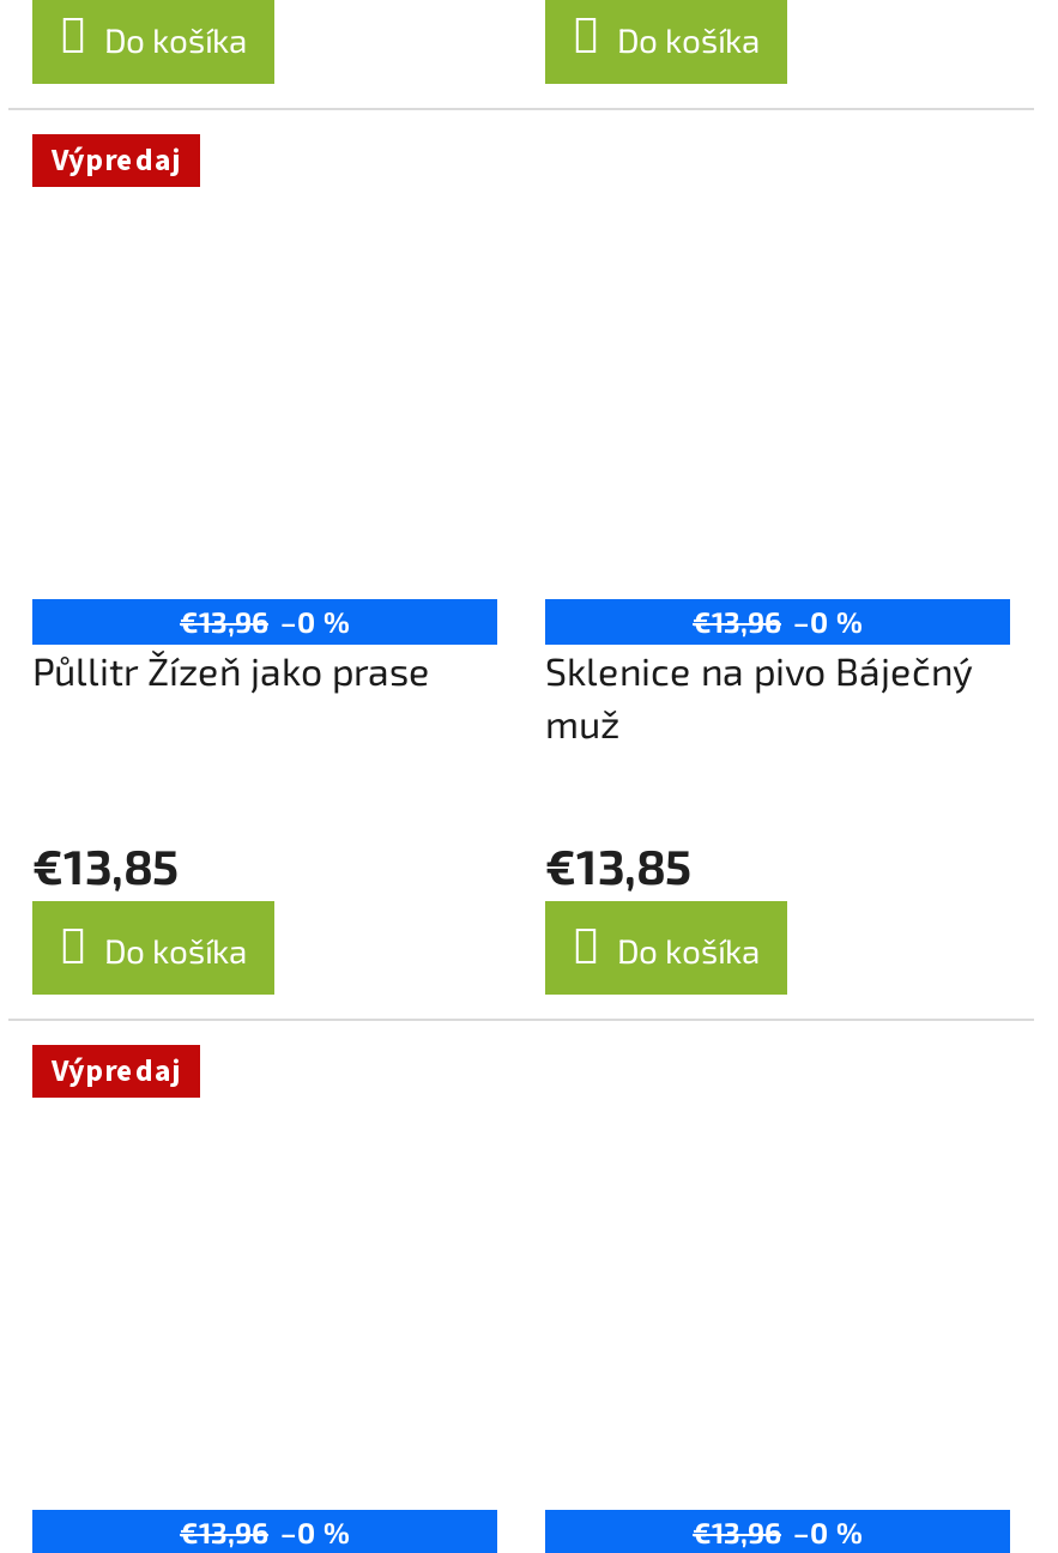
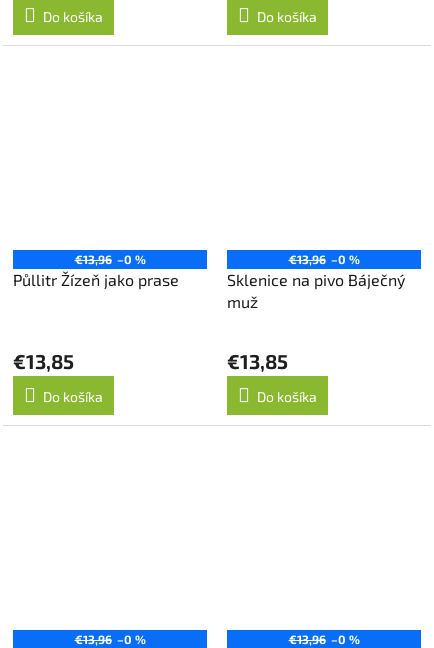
- Výpredaj

- Výpredaj
